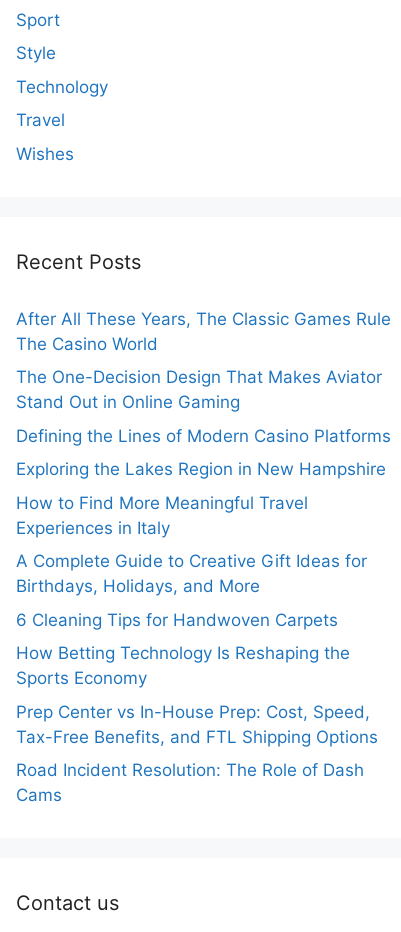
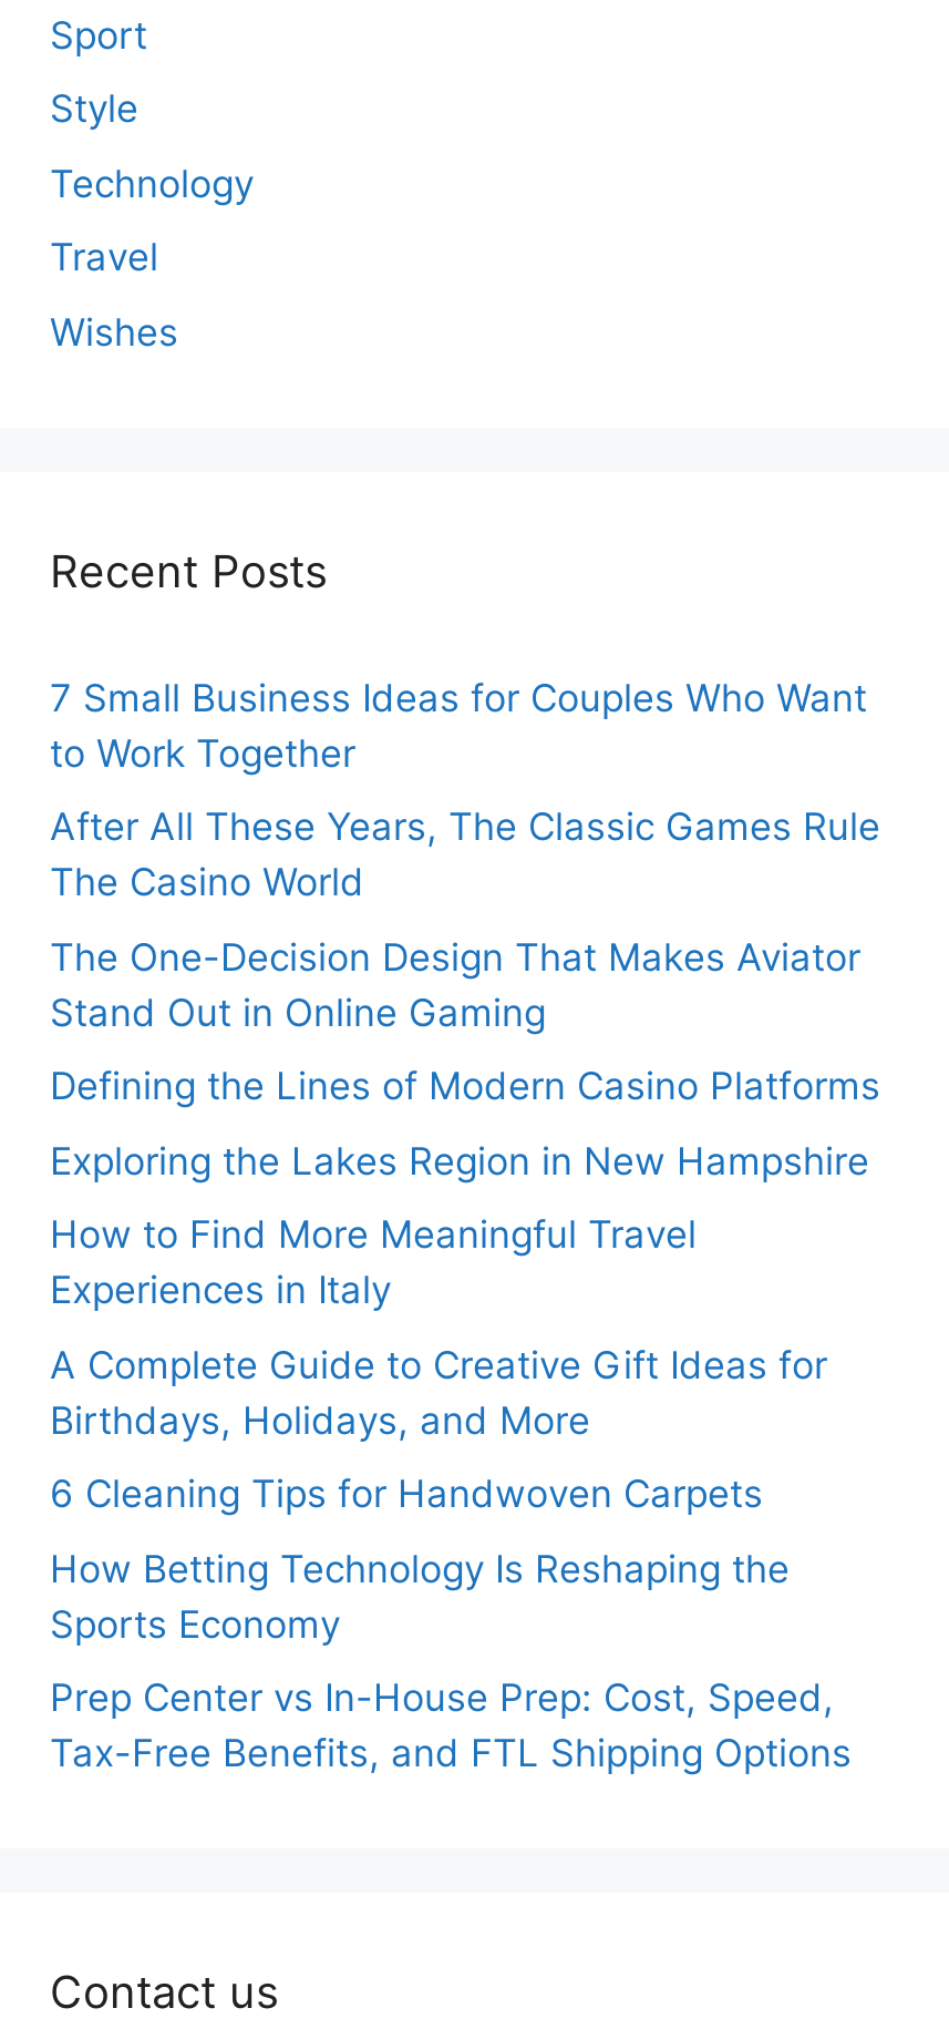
+ 7 Small Business Ideas for Couples Who Want
+ to Work Together

moved down: After All These Years, The Classic Games Rule | The Casino World | The One-Decision Design That Makes Aviator | ... | Prep Center vs In-House Prep: Cost, Speed, | Tax-Free Benefits, and FTL Shipping Options

- Road Incident Resolution: The Role of Dash
- Cams
